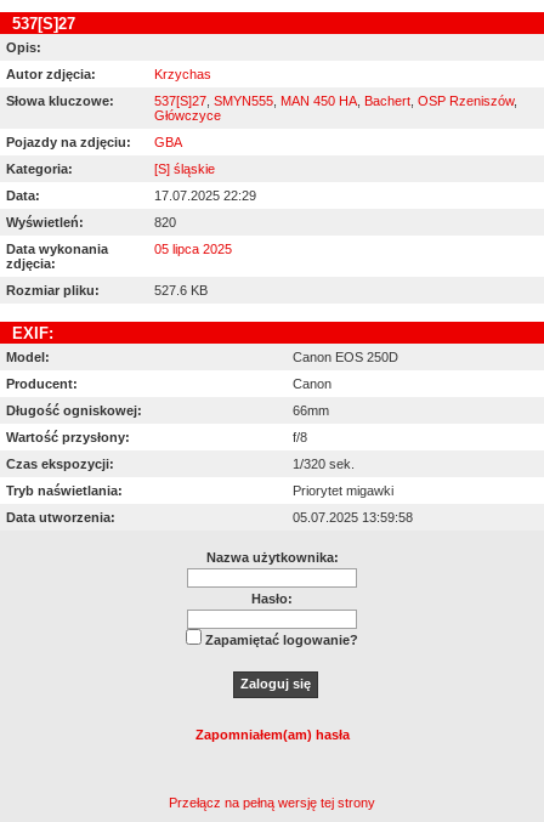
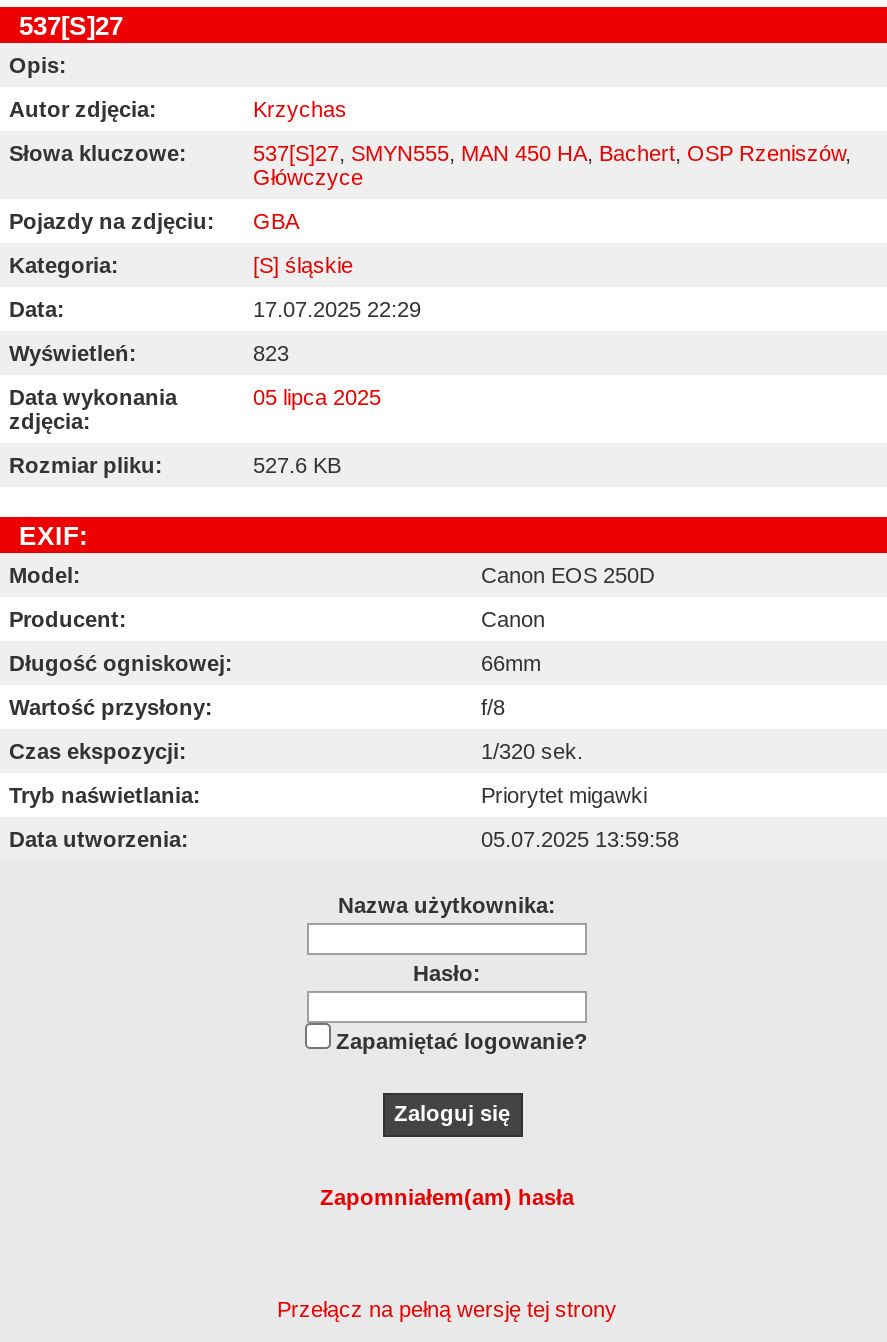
- 820
+ 823
